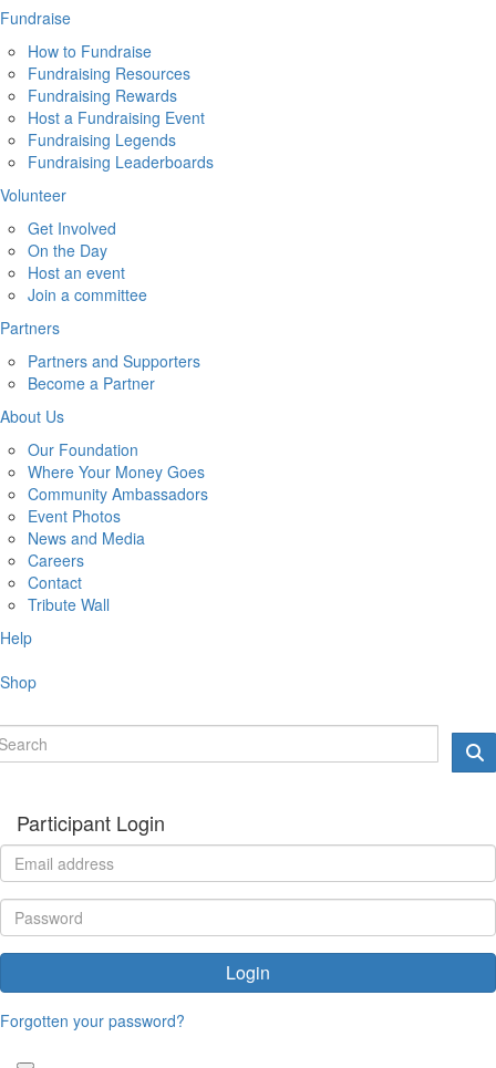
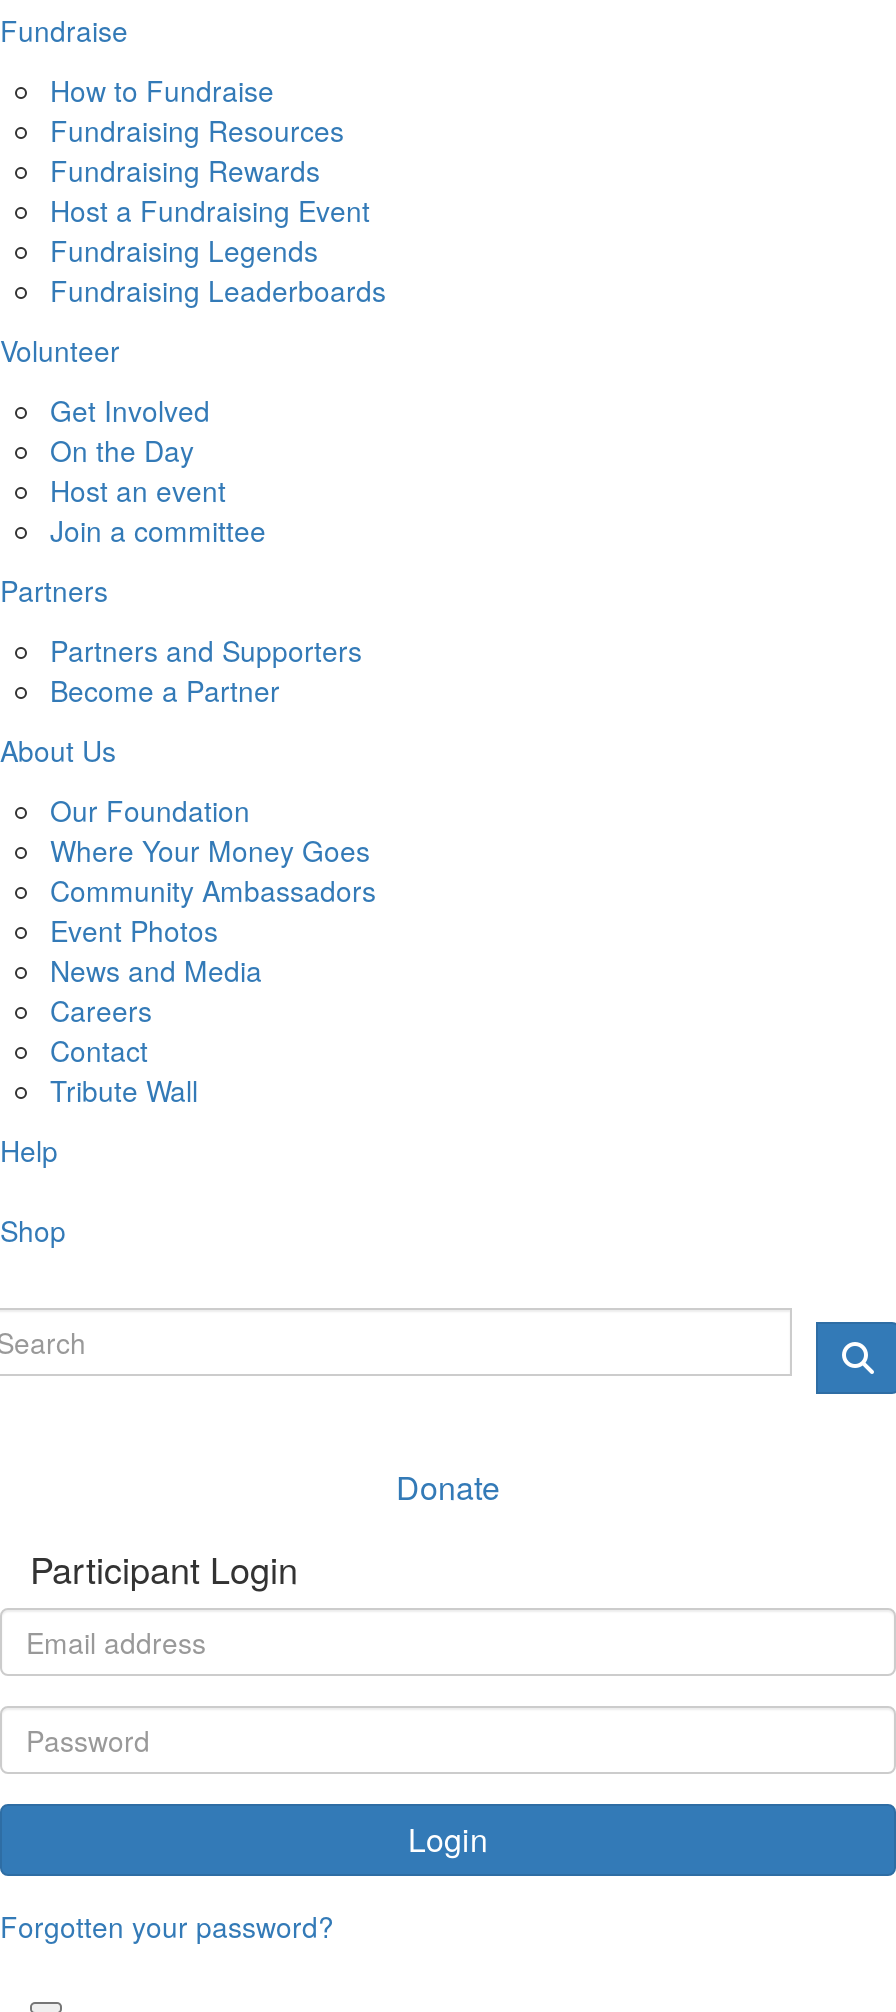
+ Donate
